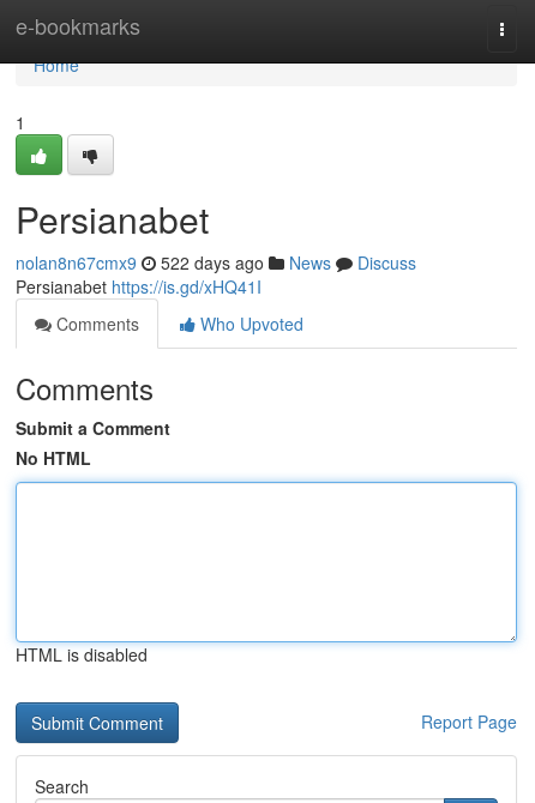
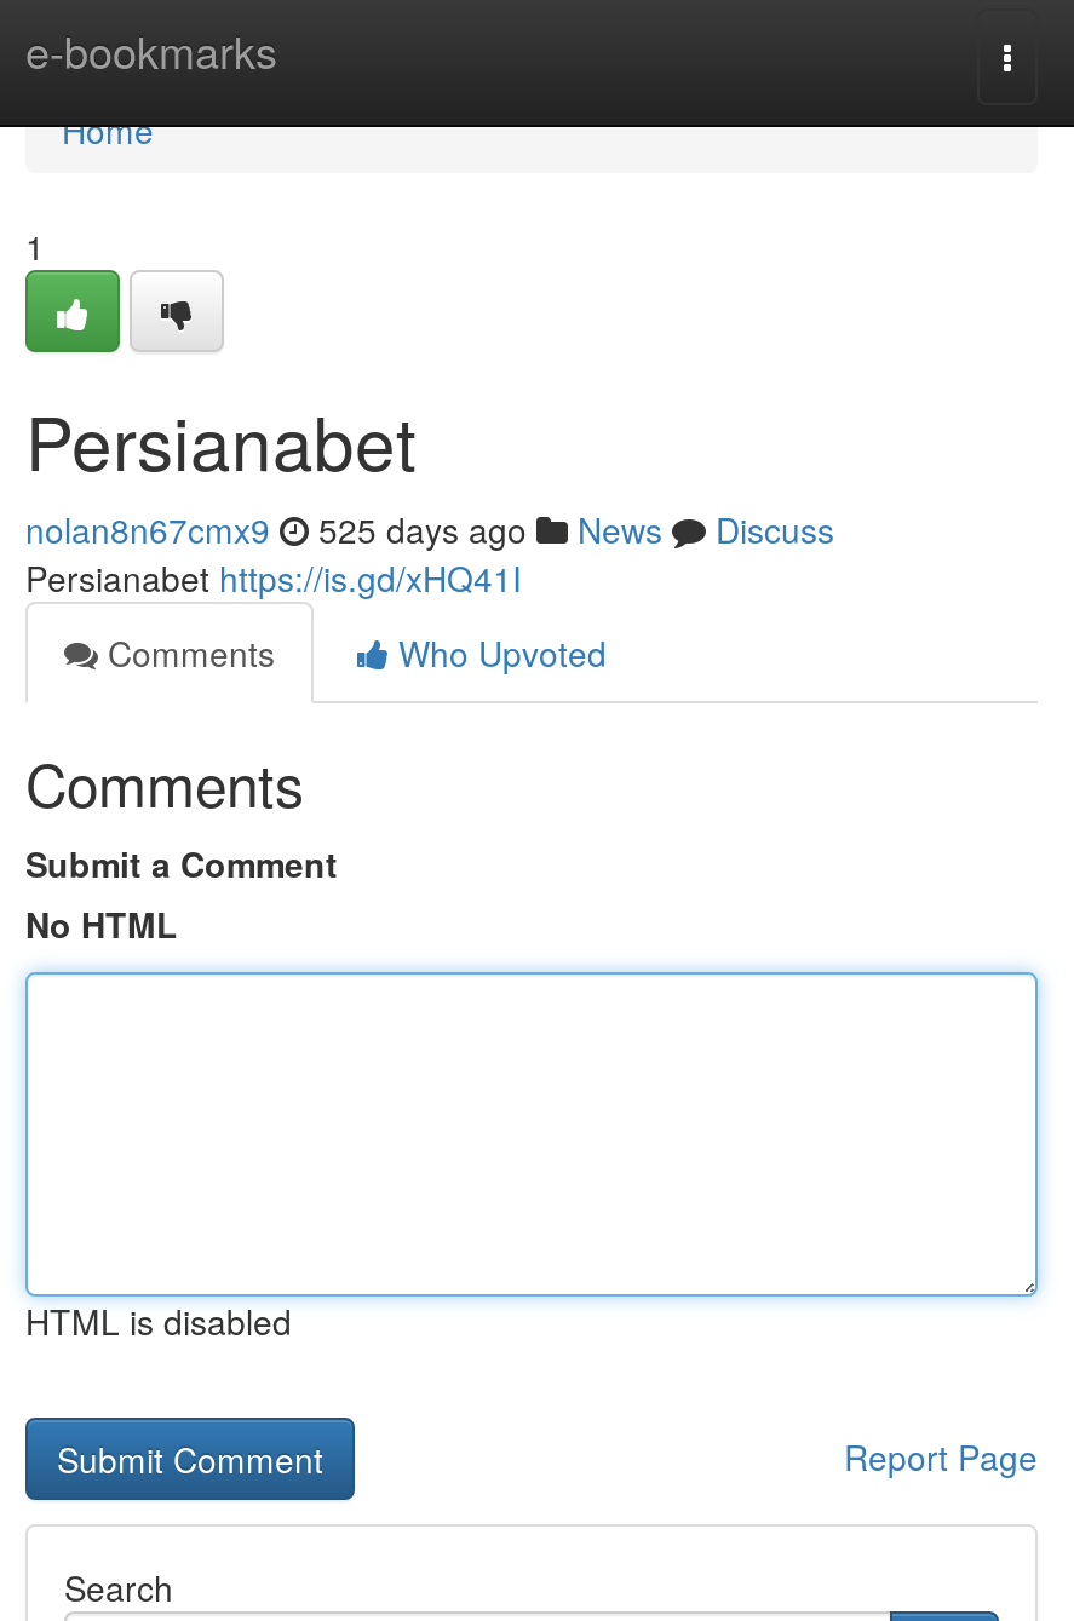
- nolan8n67cmx9 522 days ago News Discuss
+ nolan8n67cmx9 525 days ago News Discuss
